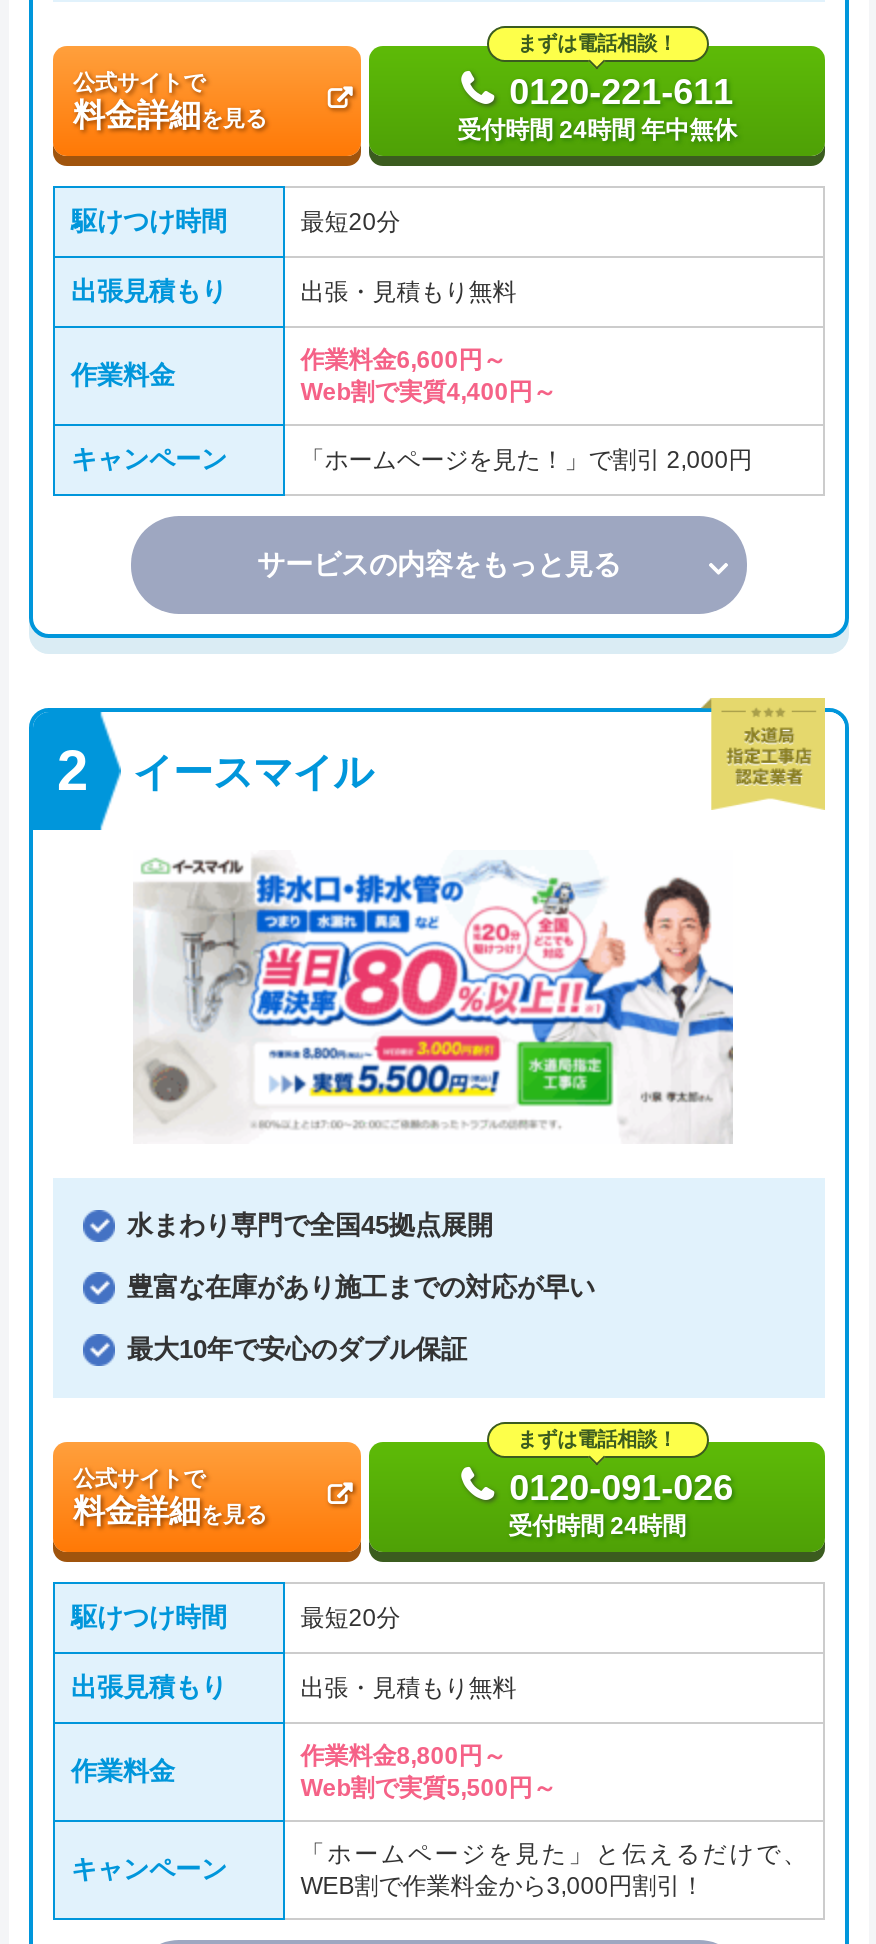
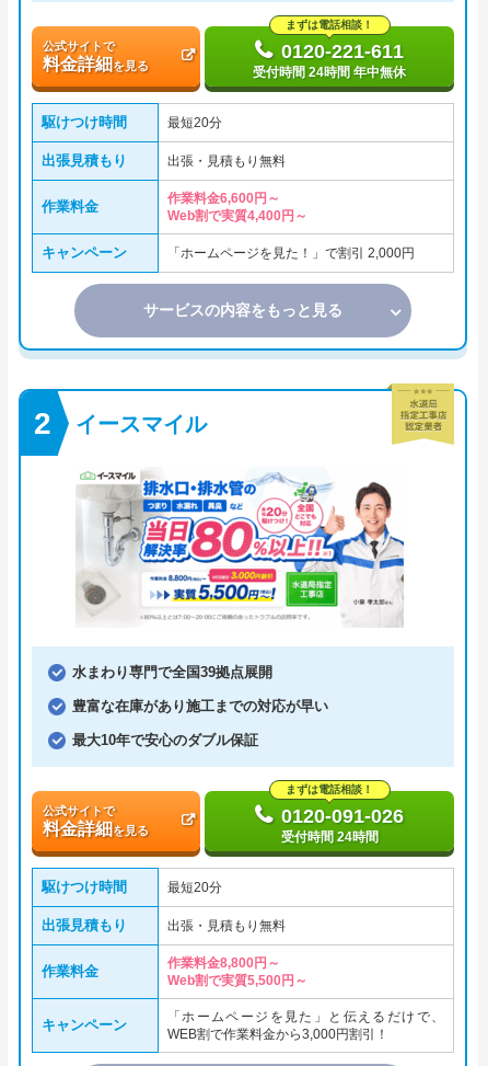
- 水まわり専門で全国45拠点展開
+ 水まわり専門で全国39拠点展開
